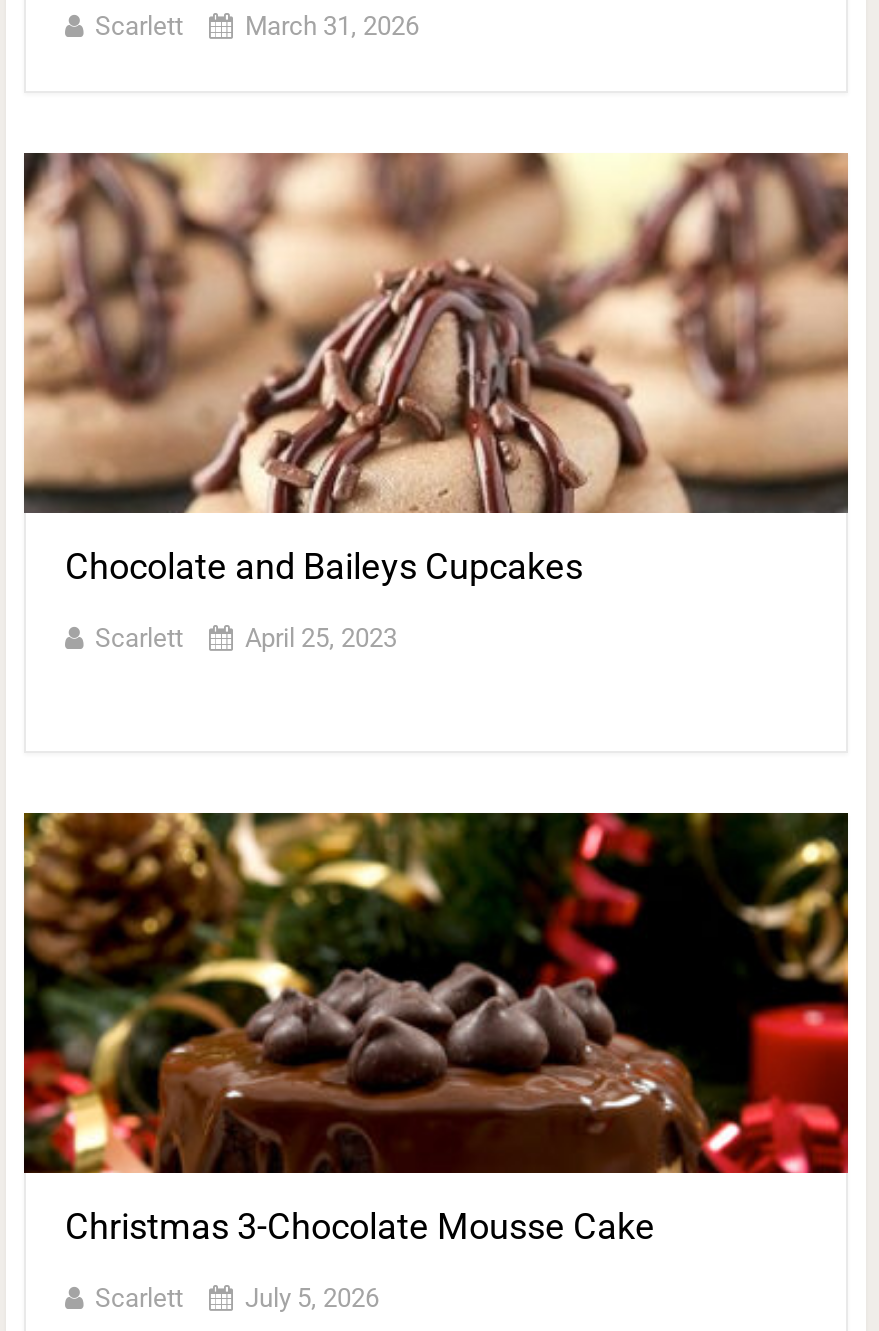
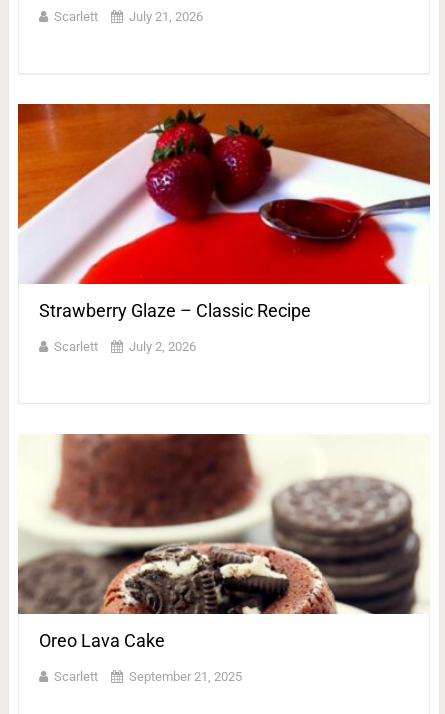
- March 31, 2026
+ July 21, 2026

- [image]
- Chocolate and Baileys Cupcakes
+ [image]
+ Strawberry Glaze – Classic Recipe

- April 25, 2023
+ July 2, 2026

- [image]
- Christmas 3-Chocolate Mousse Cake
+ [image]
+ Oreo Lava Cake

- July 5, 2026
+ September 21, 2025
